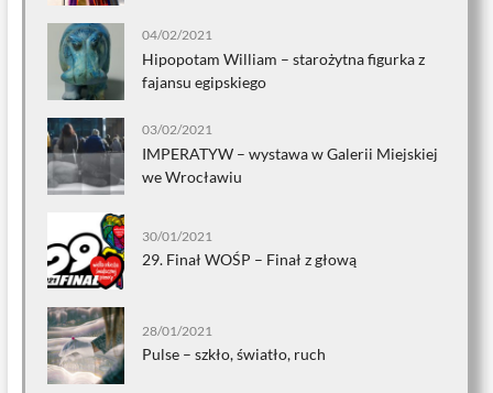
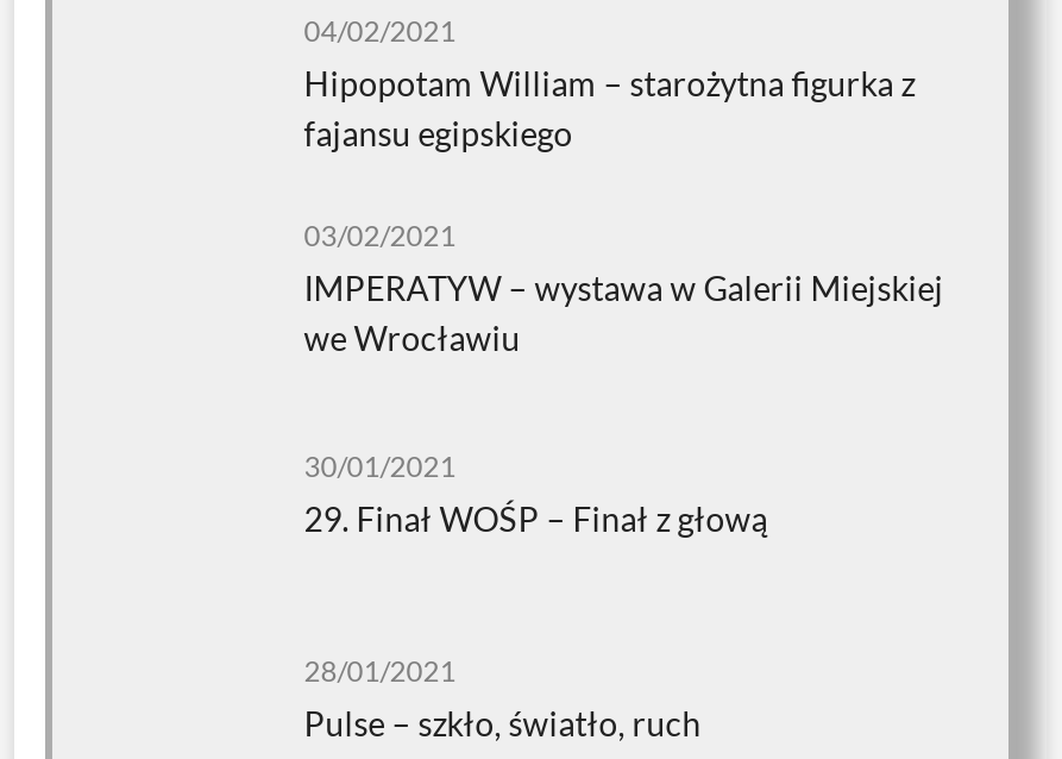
- [image]

- [image]

- [image]

- [image]
